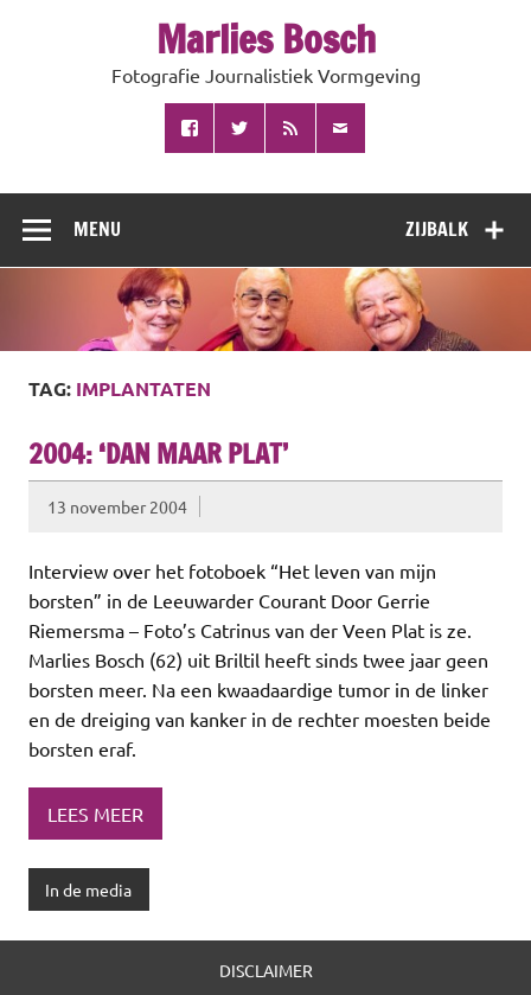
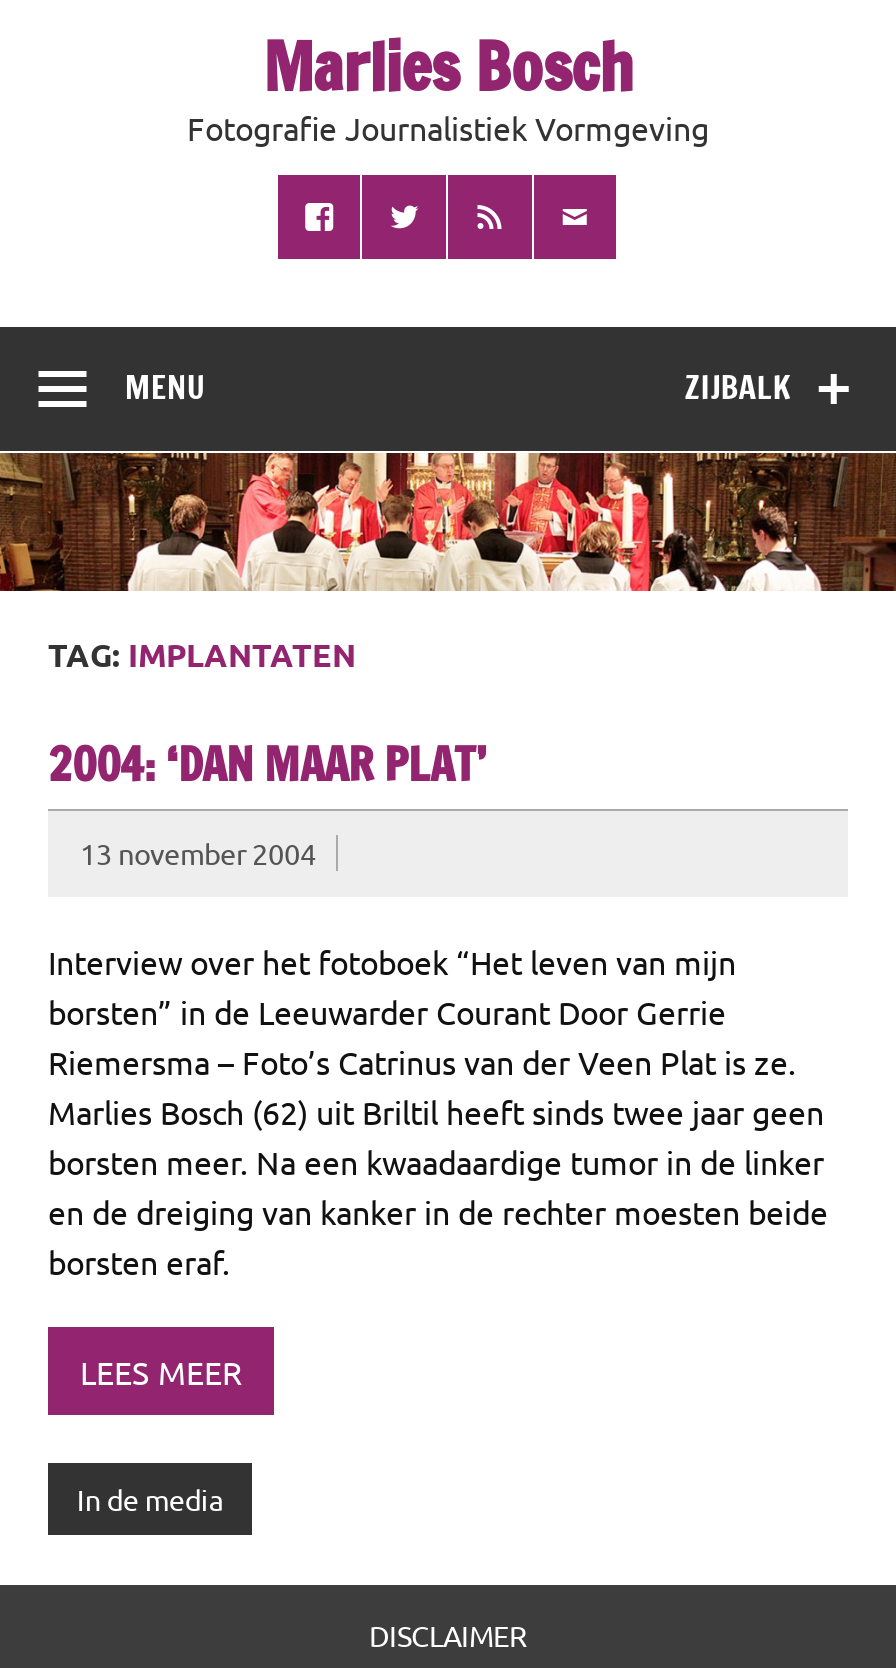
- [image]
+ [image]
